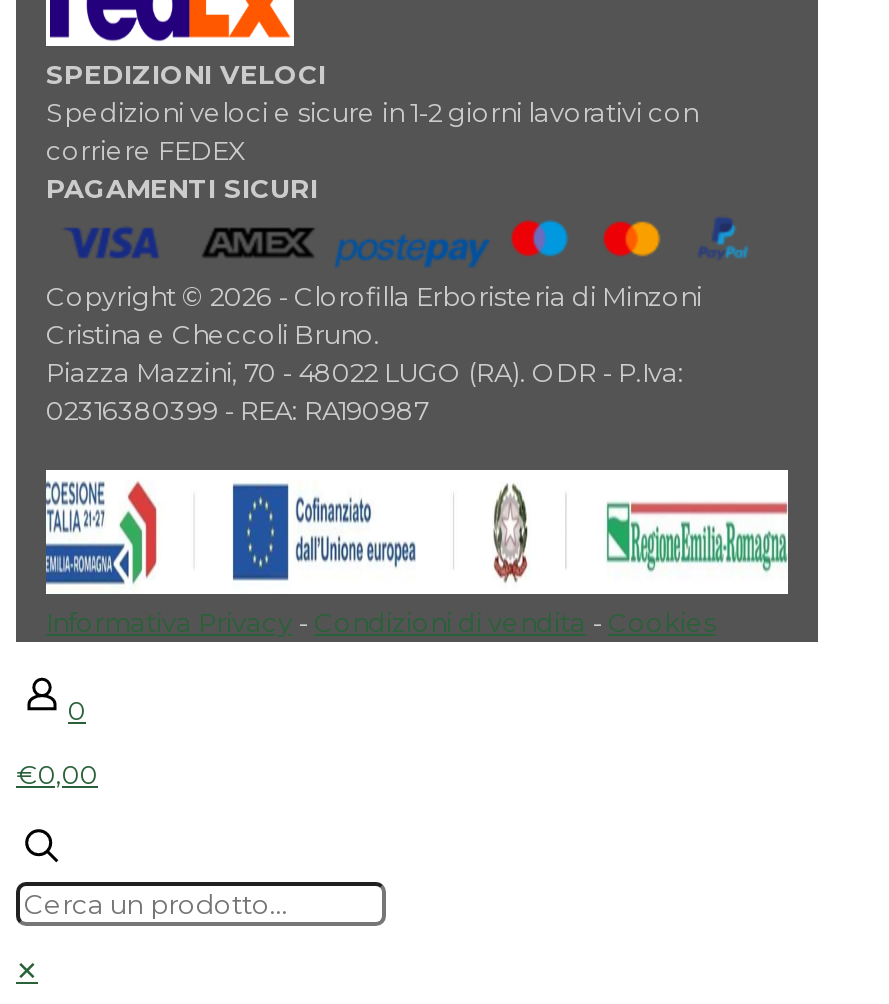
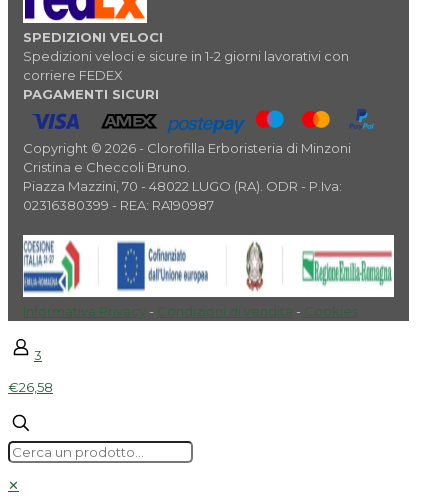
- 0
+ 3

- €0,00
+ €26,58
